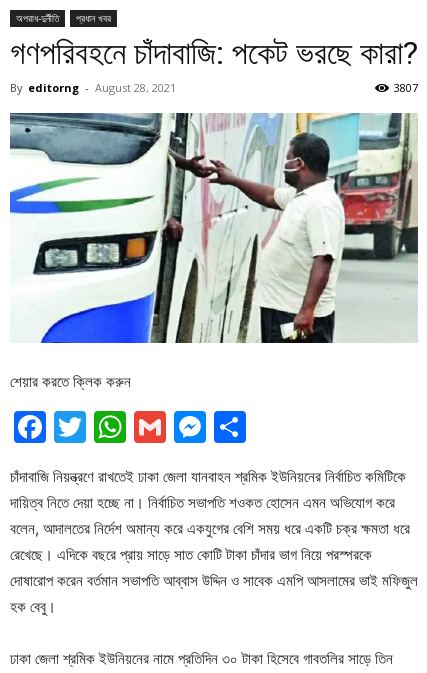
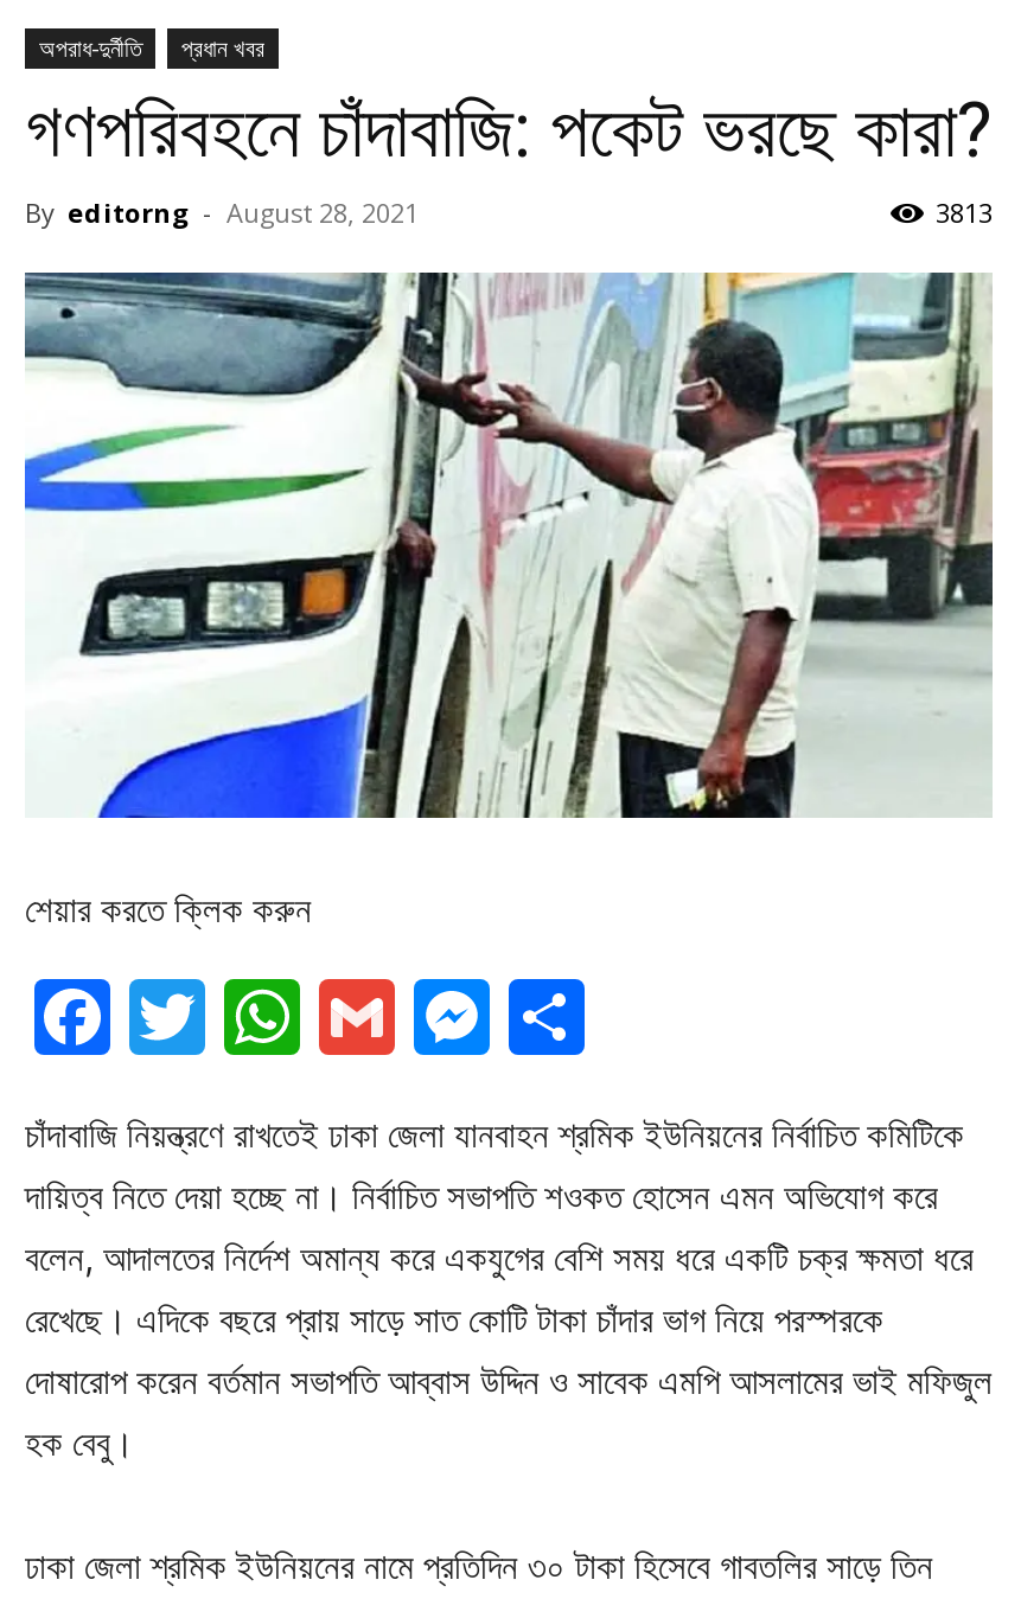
- 3807
+ 3813
